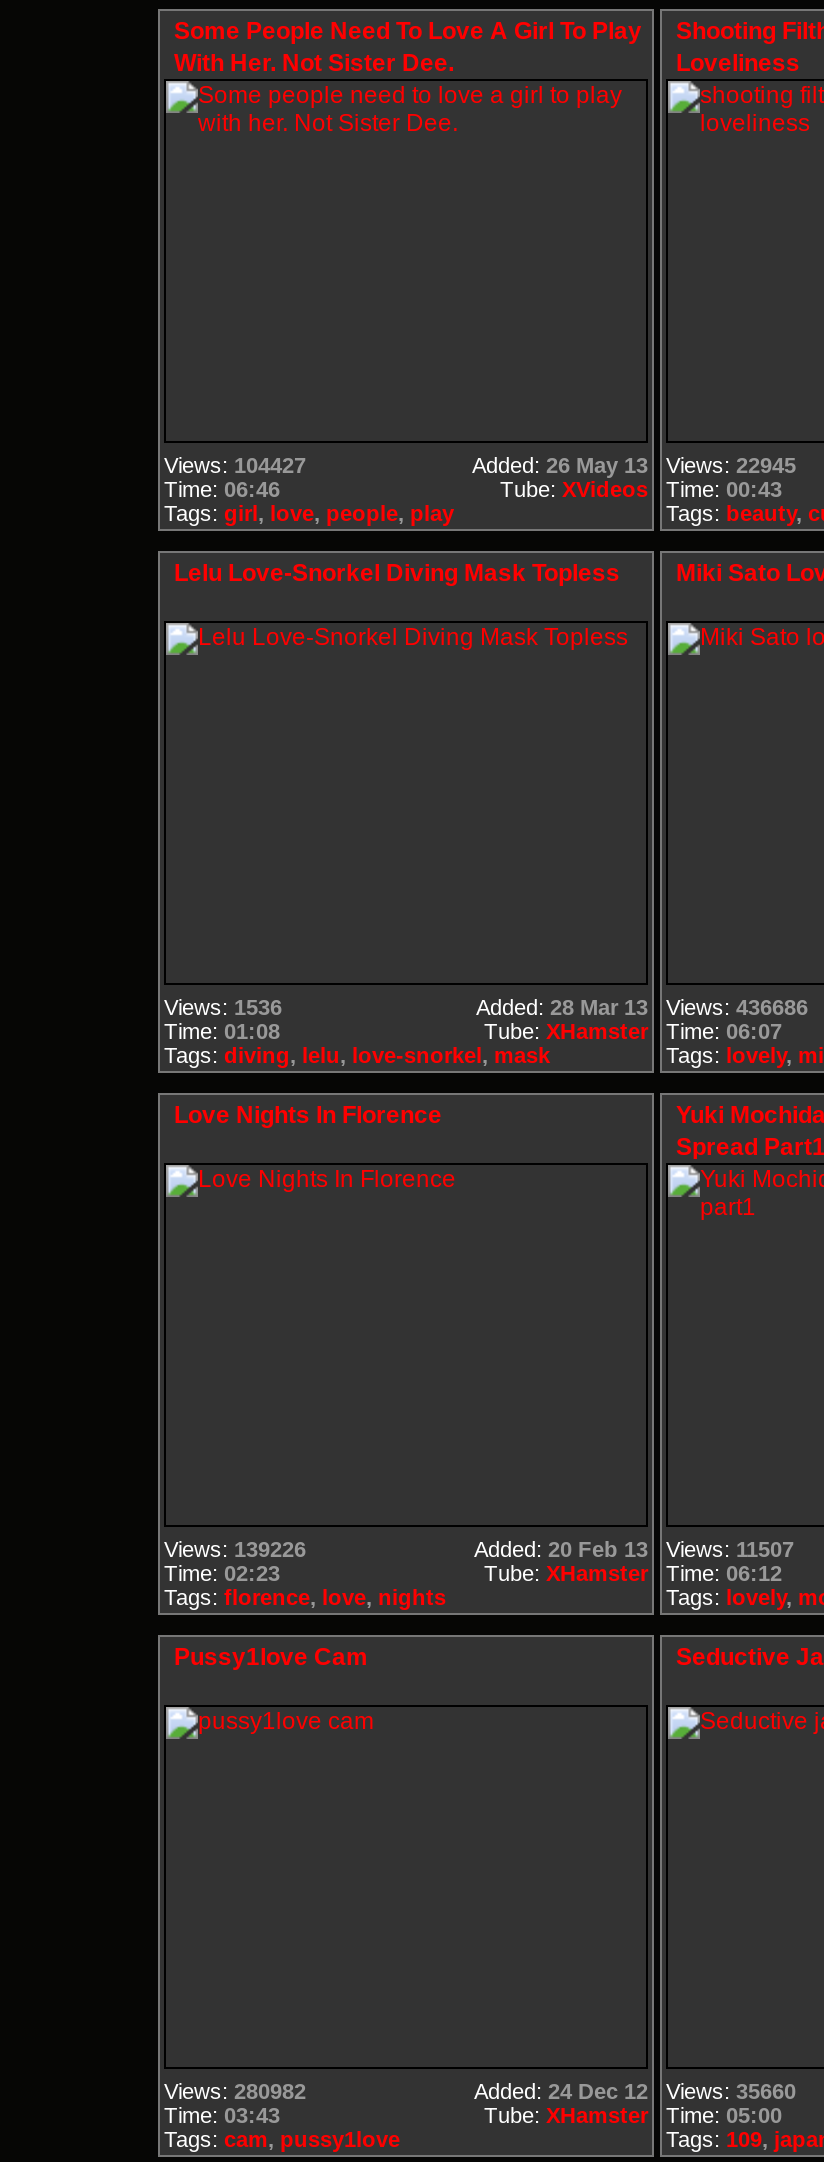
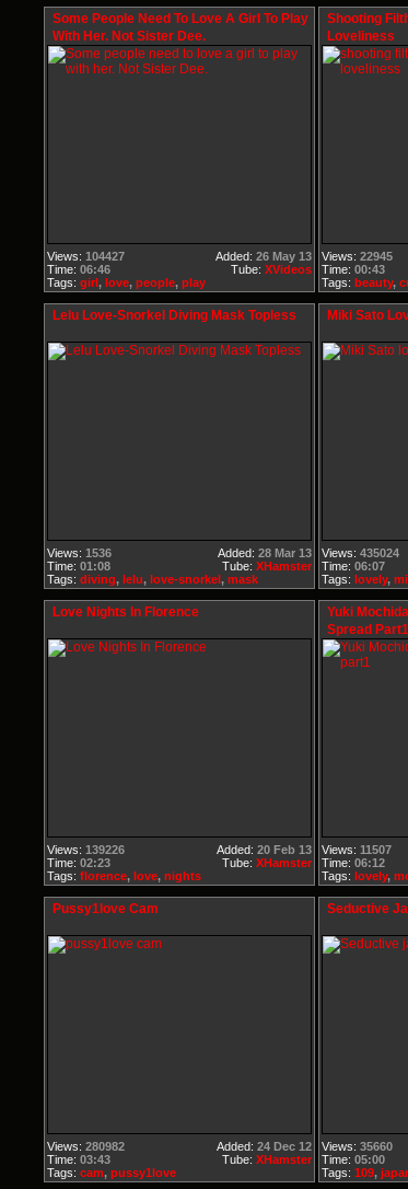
- Added: 28 Mar 13 Views: 436686
+ Added: 28 Mar 13 Views: 435024
